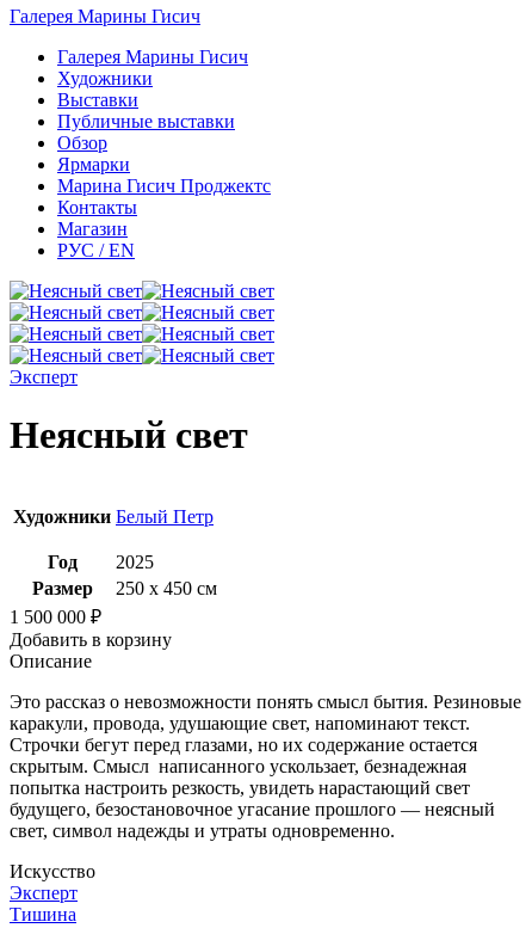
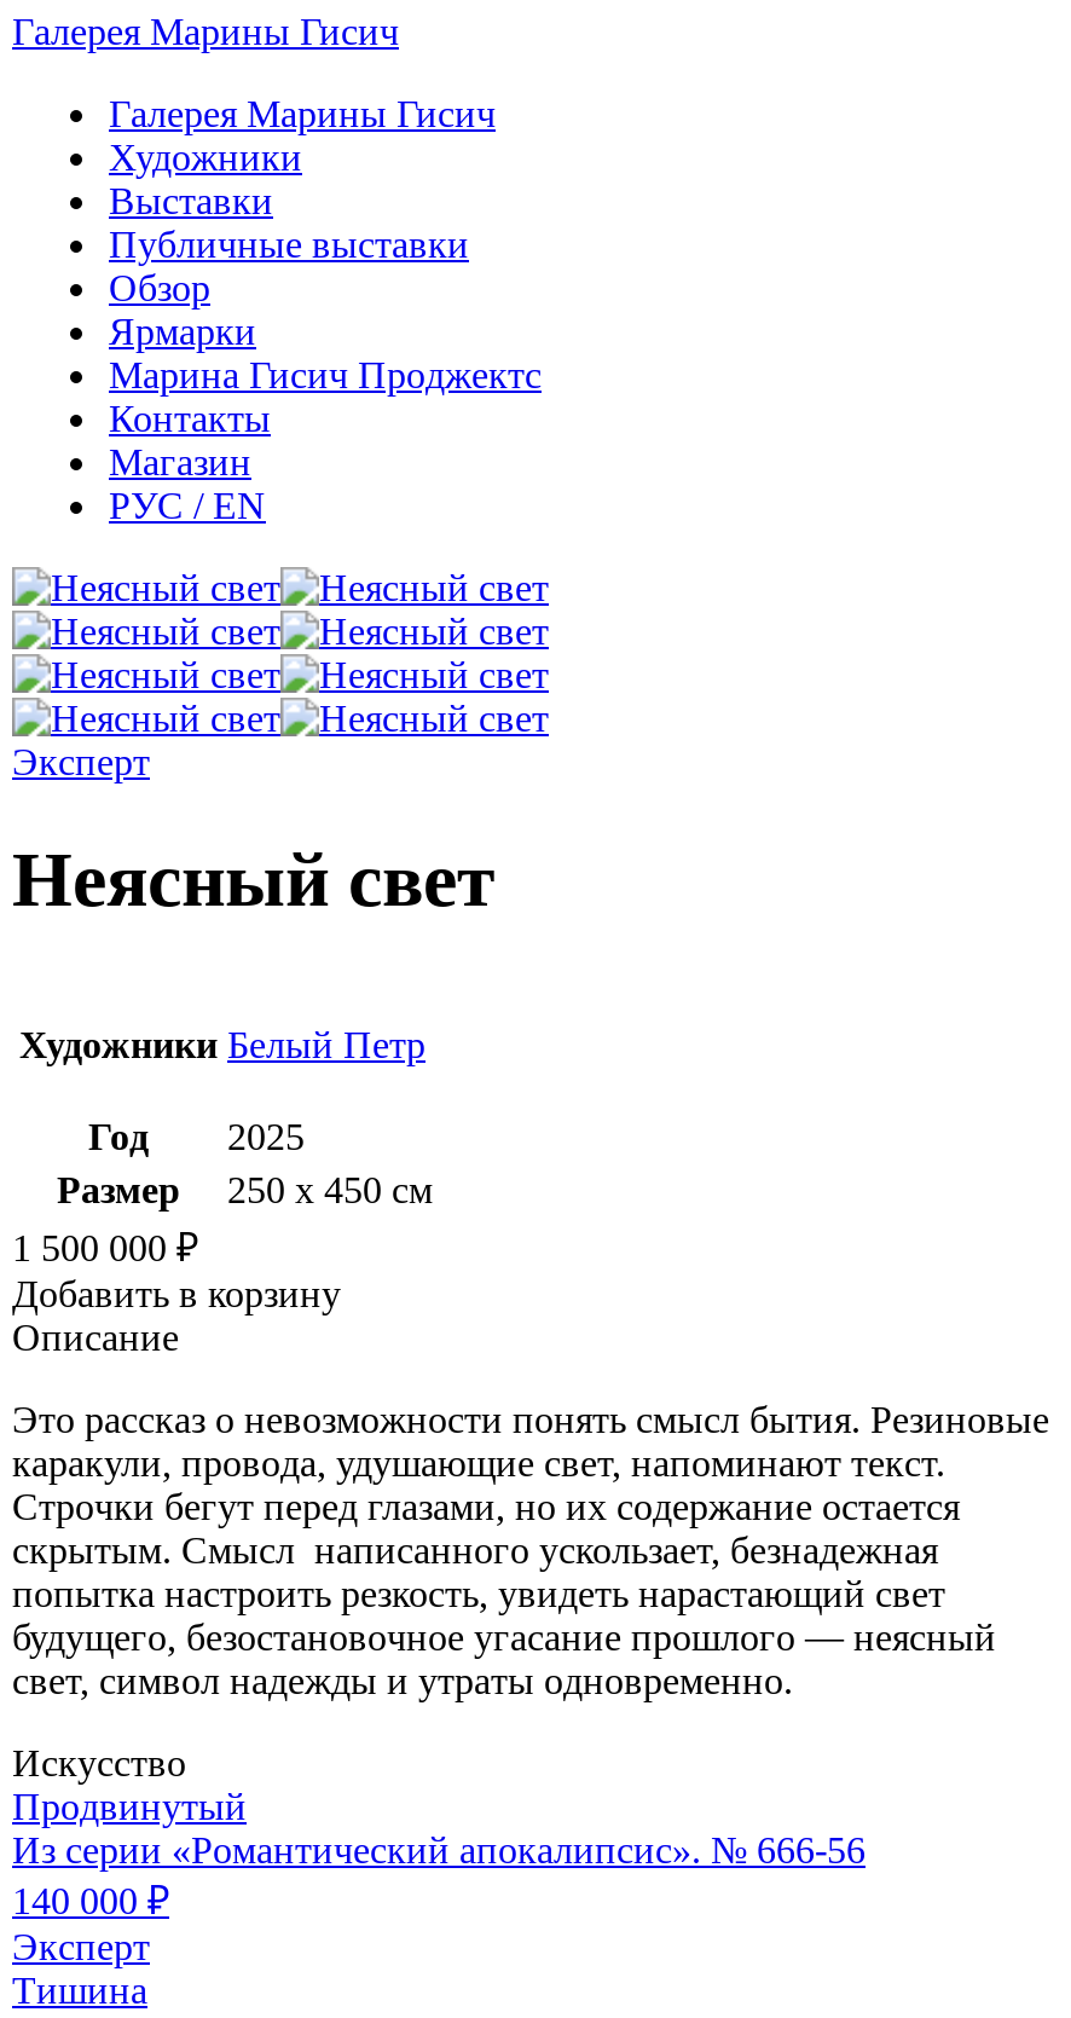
+ Продвинутый
+ Из серии «Романтический апокалипсис». № 666-56
+ 140 000 ₽
